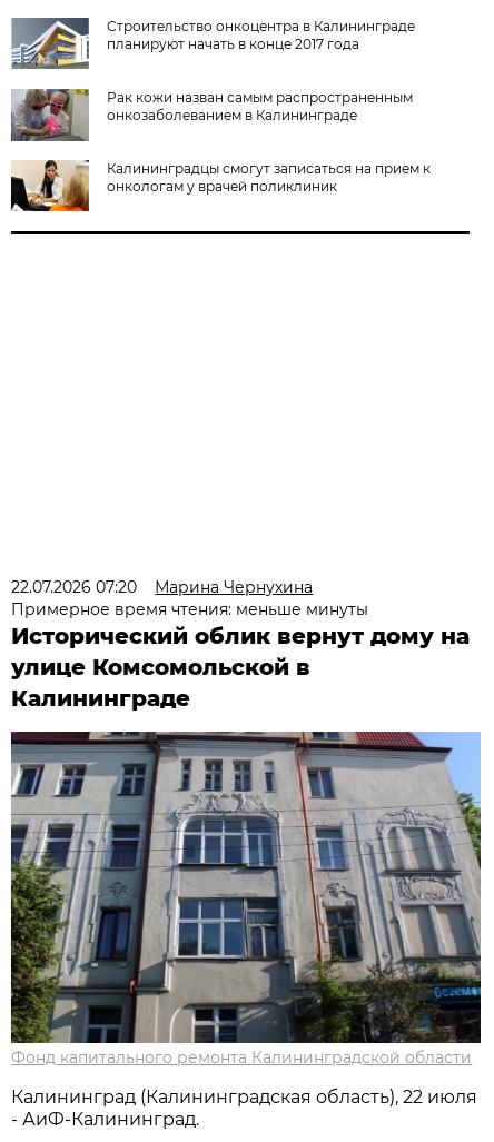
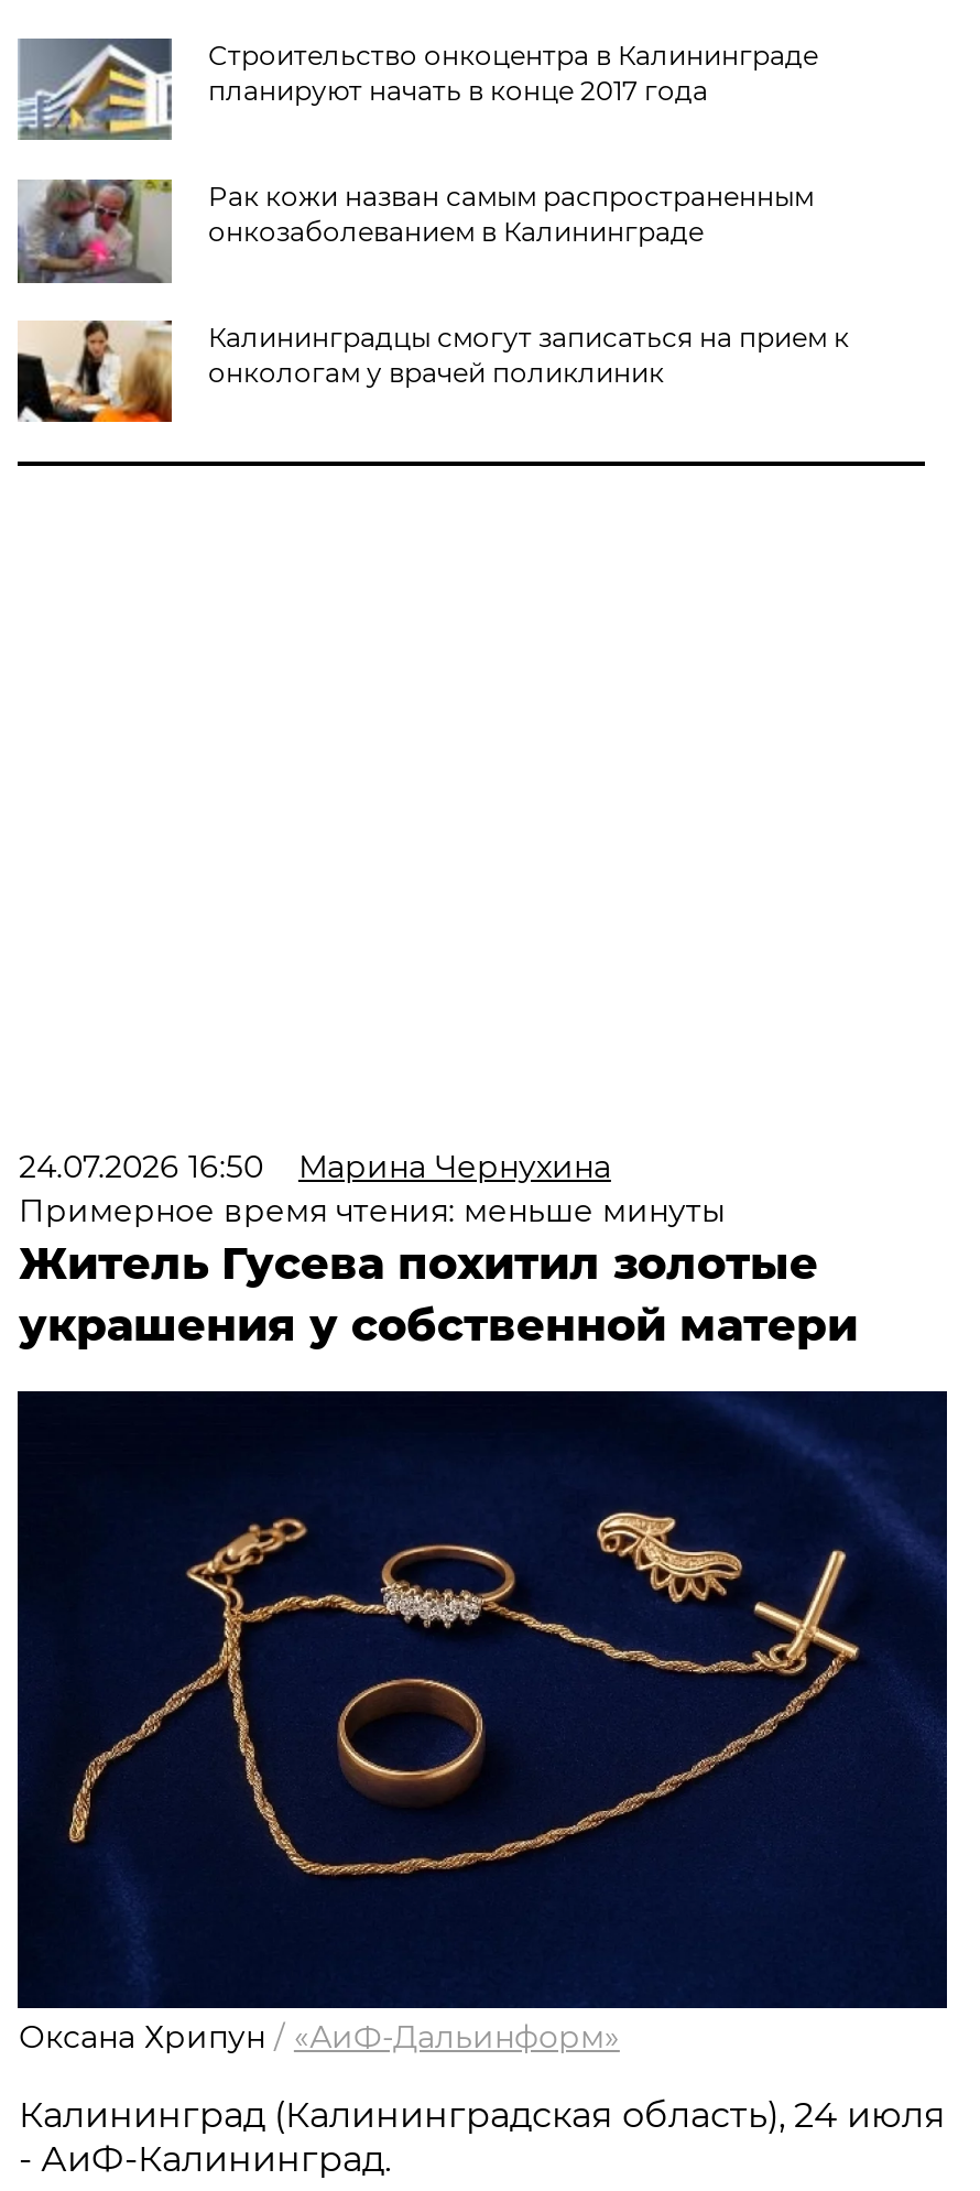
- 22.07.2026 07:20 Марина Чернухина
+ 24.07.2026 16:50 Марина Чернухина

- Исторический облик вернут дому на
- улице Комсомольской в
- Калининграде
+ Житель Гусева похитил золотые
+ украшения у собственной матери

- [image]
- Фонд капитального ремонта Калининградской области
+ [image]
+ Оксана Хрипун / «АиФ-Дальинформ»

- Калининград (Калининградская область), 22 июля
+ Калининград (Калининградская область), 24 июля
